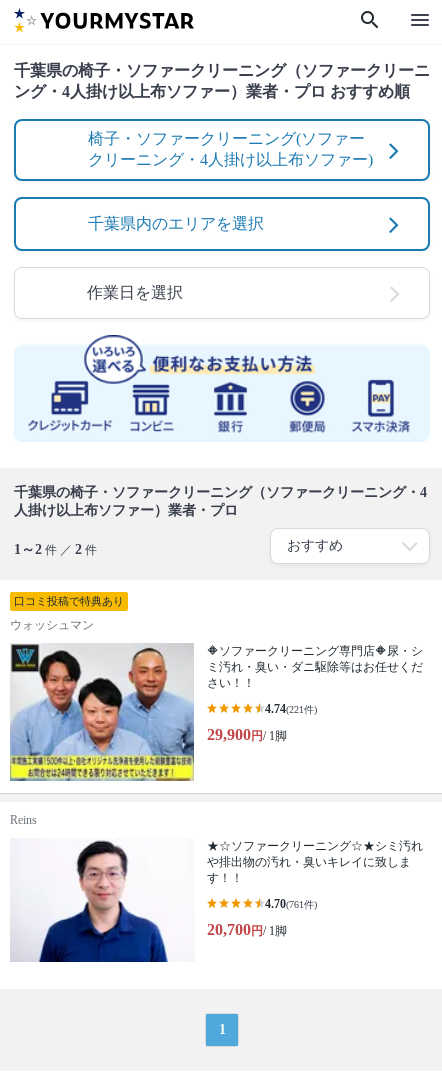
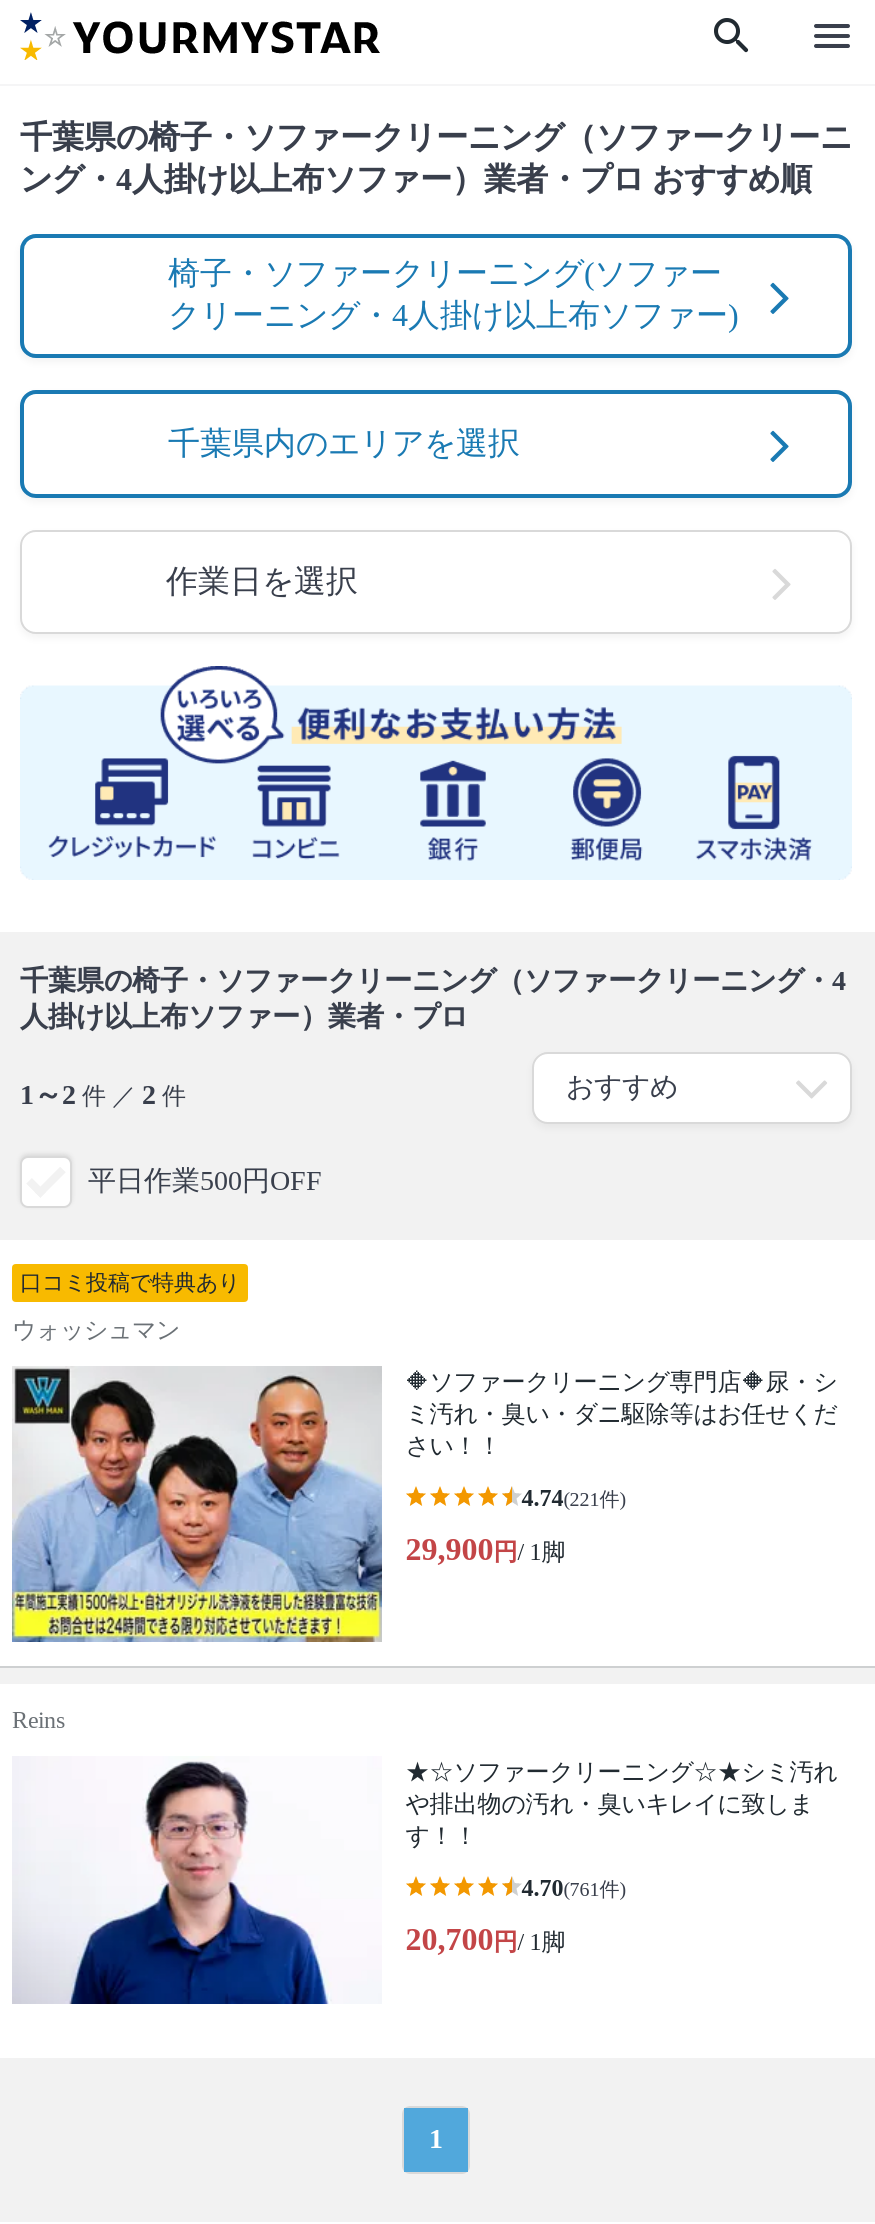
+ 平日作業500円OFF
